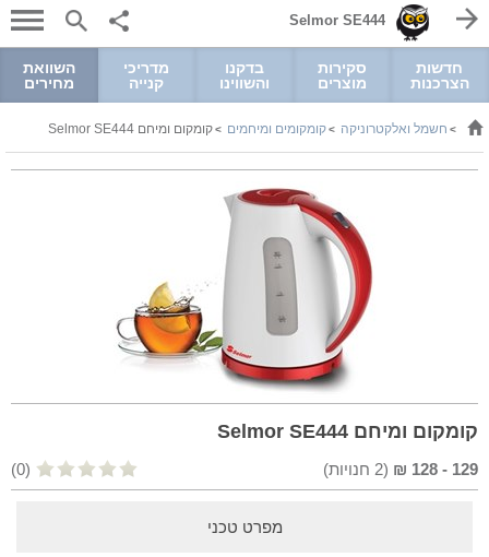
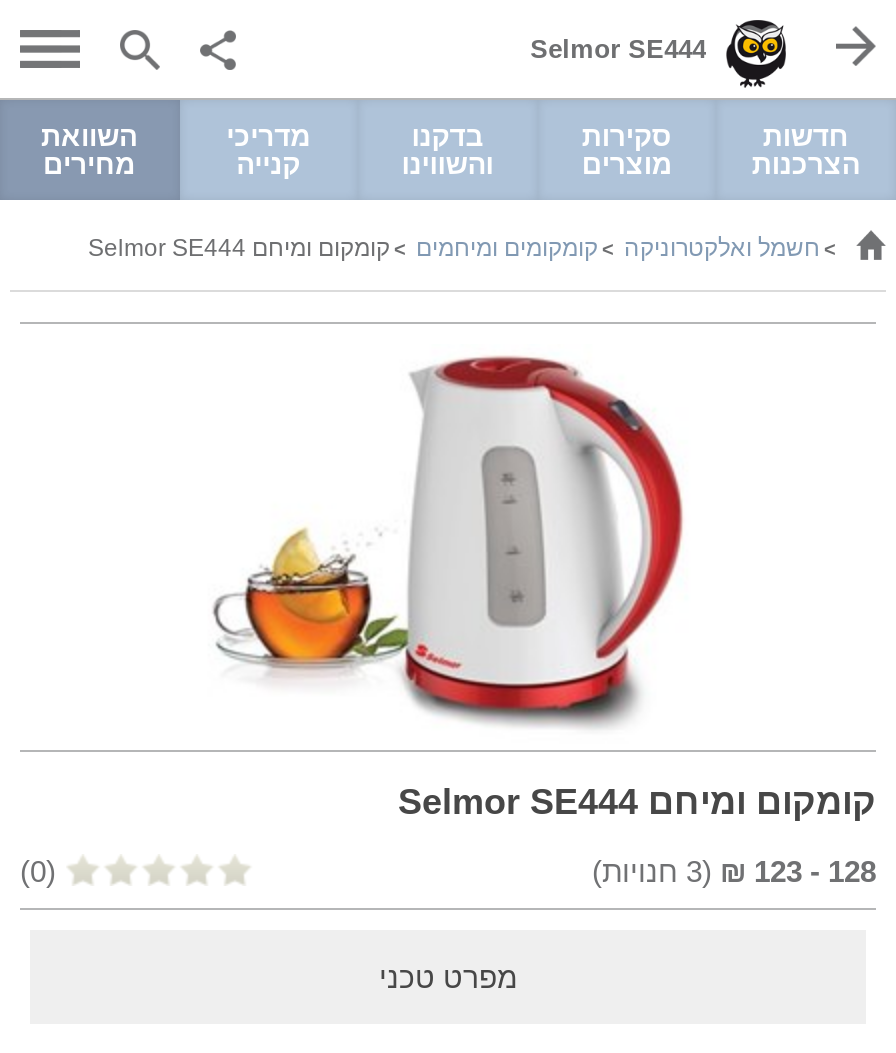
- 2 חנויות)
+ 3 חנויות)

- 128
+ 123

- 129
+ 128
